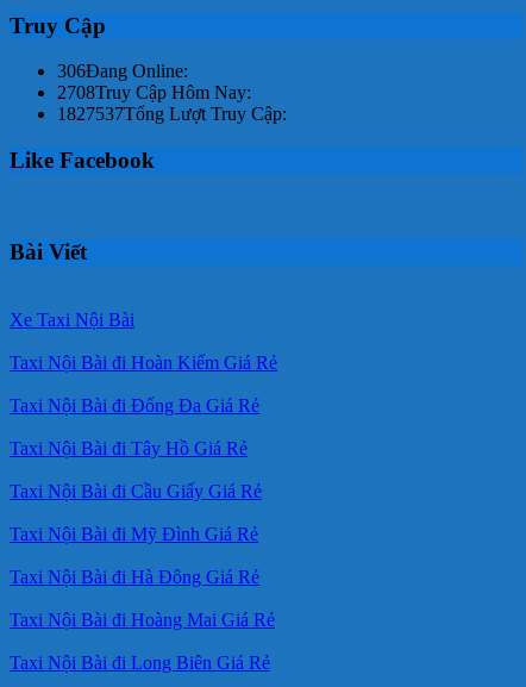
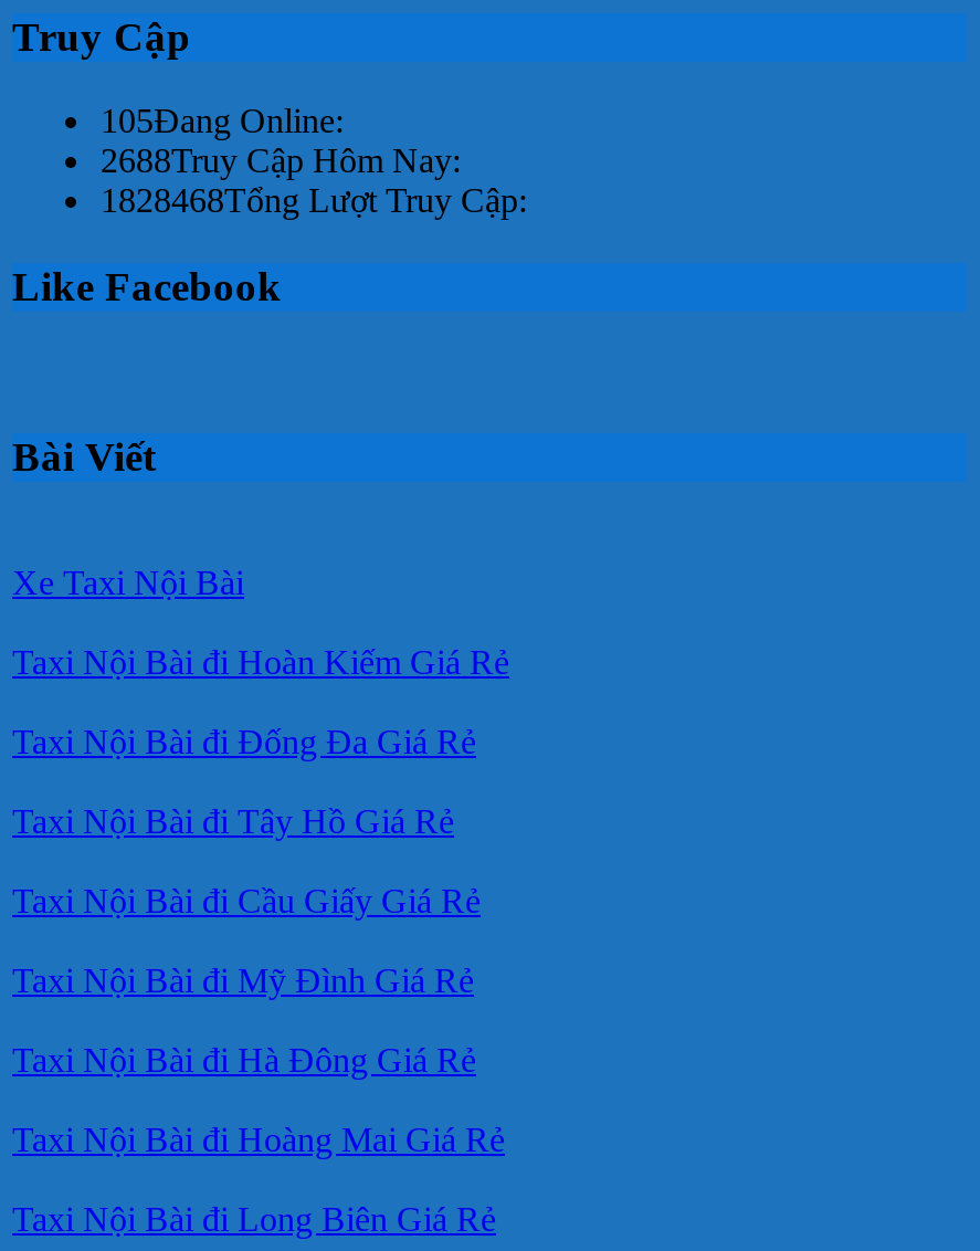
- 306Đang Online:
+ 105Đang Online:

- 2708Truy Cập Hôm Nay:
+ 2688Truy Cập Hôm Nay:

- 1827537Tổng Lượt Truy Cập:
+ 1828468Tổng Lượt Truy Cập:
